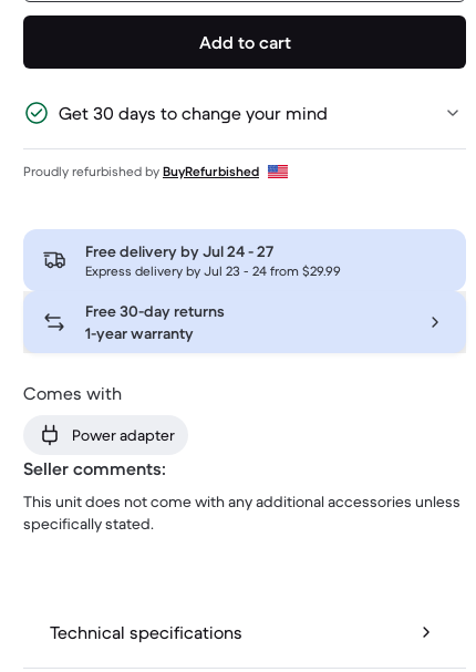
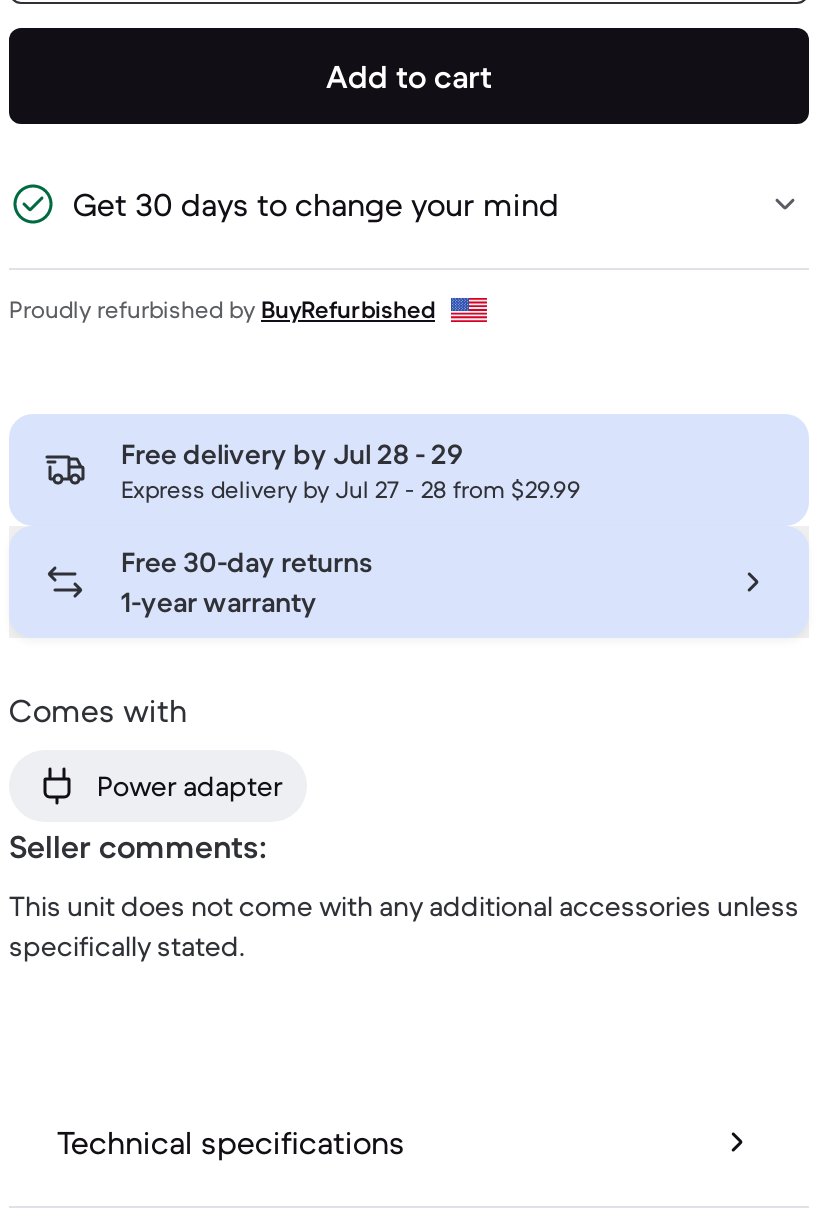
- Free delivery by Jul 24 - 27
+ Free delivery by Jul 28 - 29

- Express delivery by Jul 23 - 24 from $29.99
+ Express delivery by Jul 27 - 28 from $29.99
